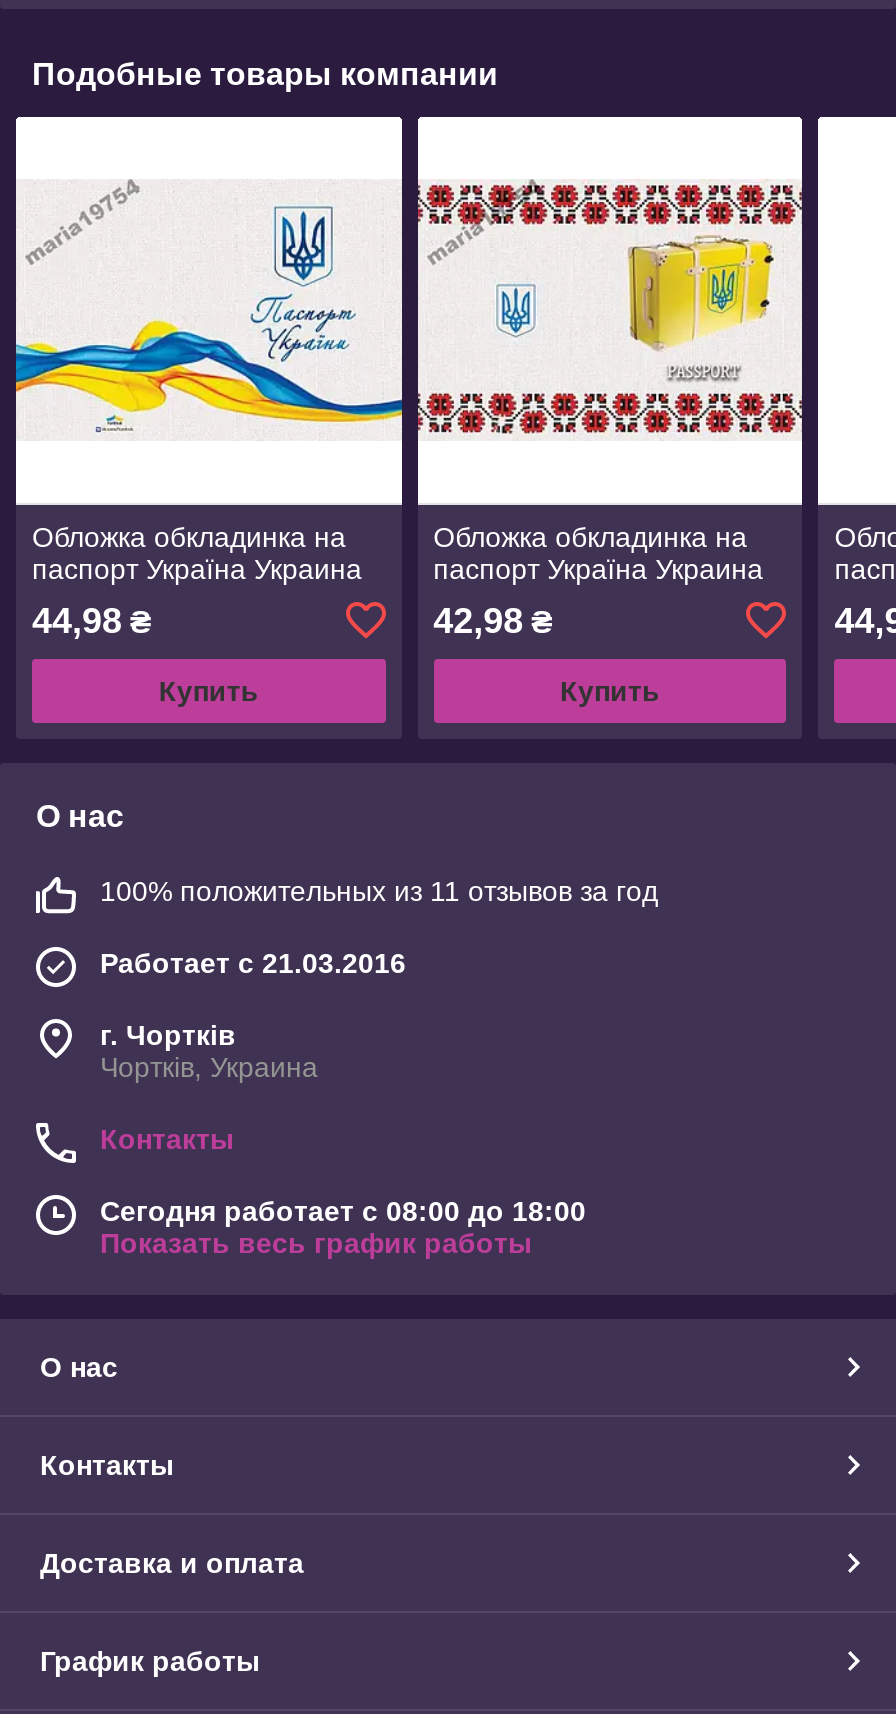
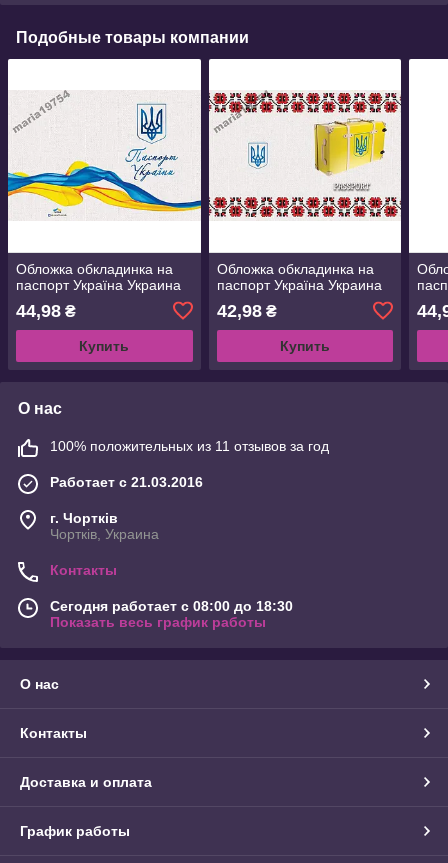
- Сегодня работает с 08:00 до 18:00
+ Сегодня работает с 08:00 до 18:30
